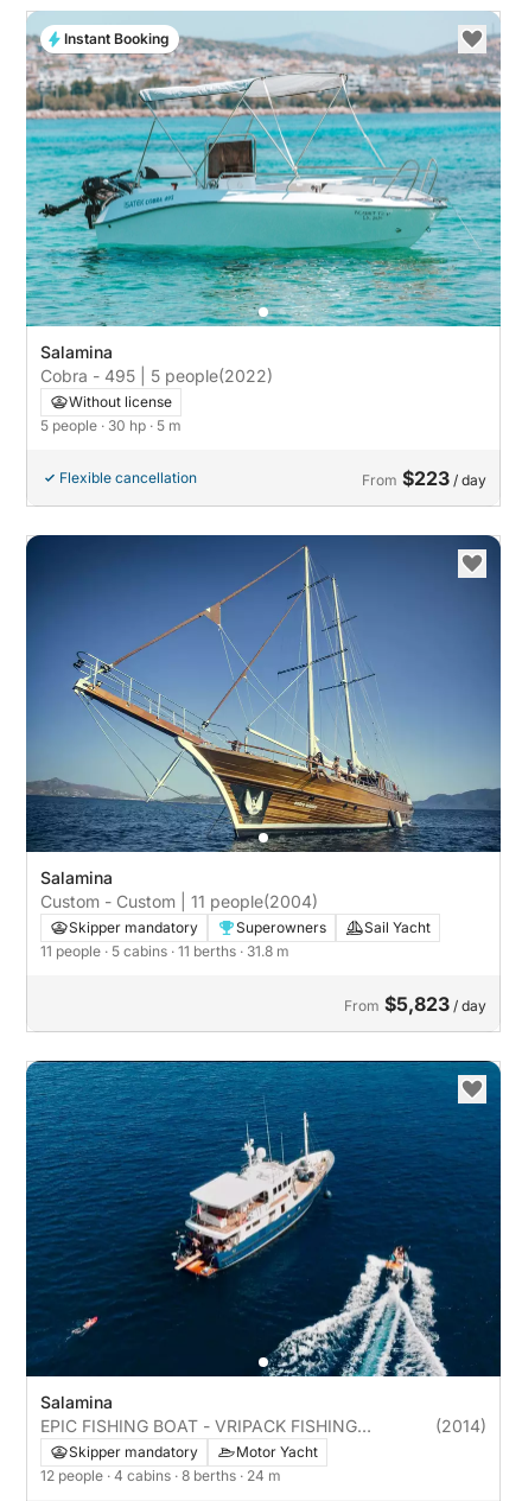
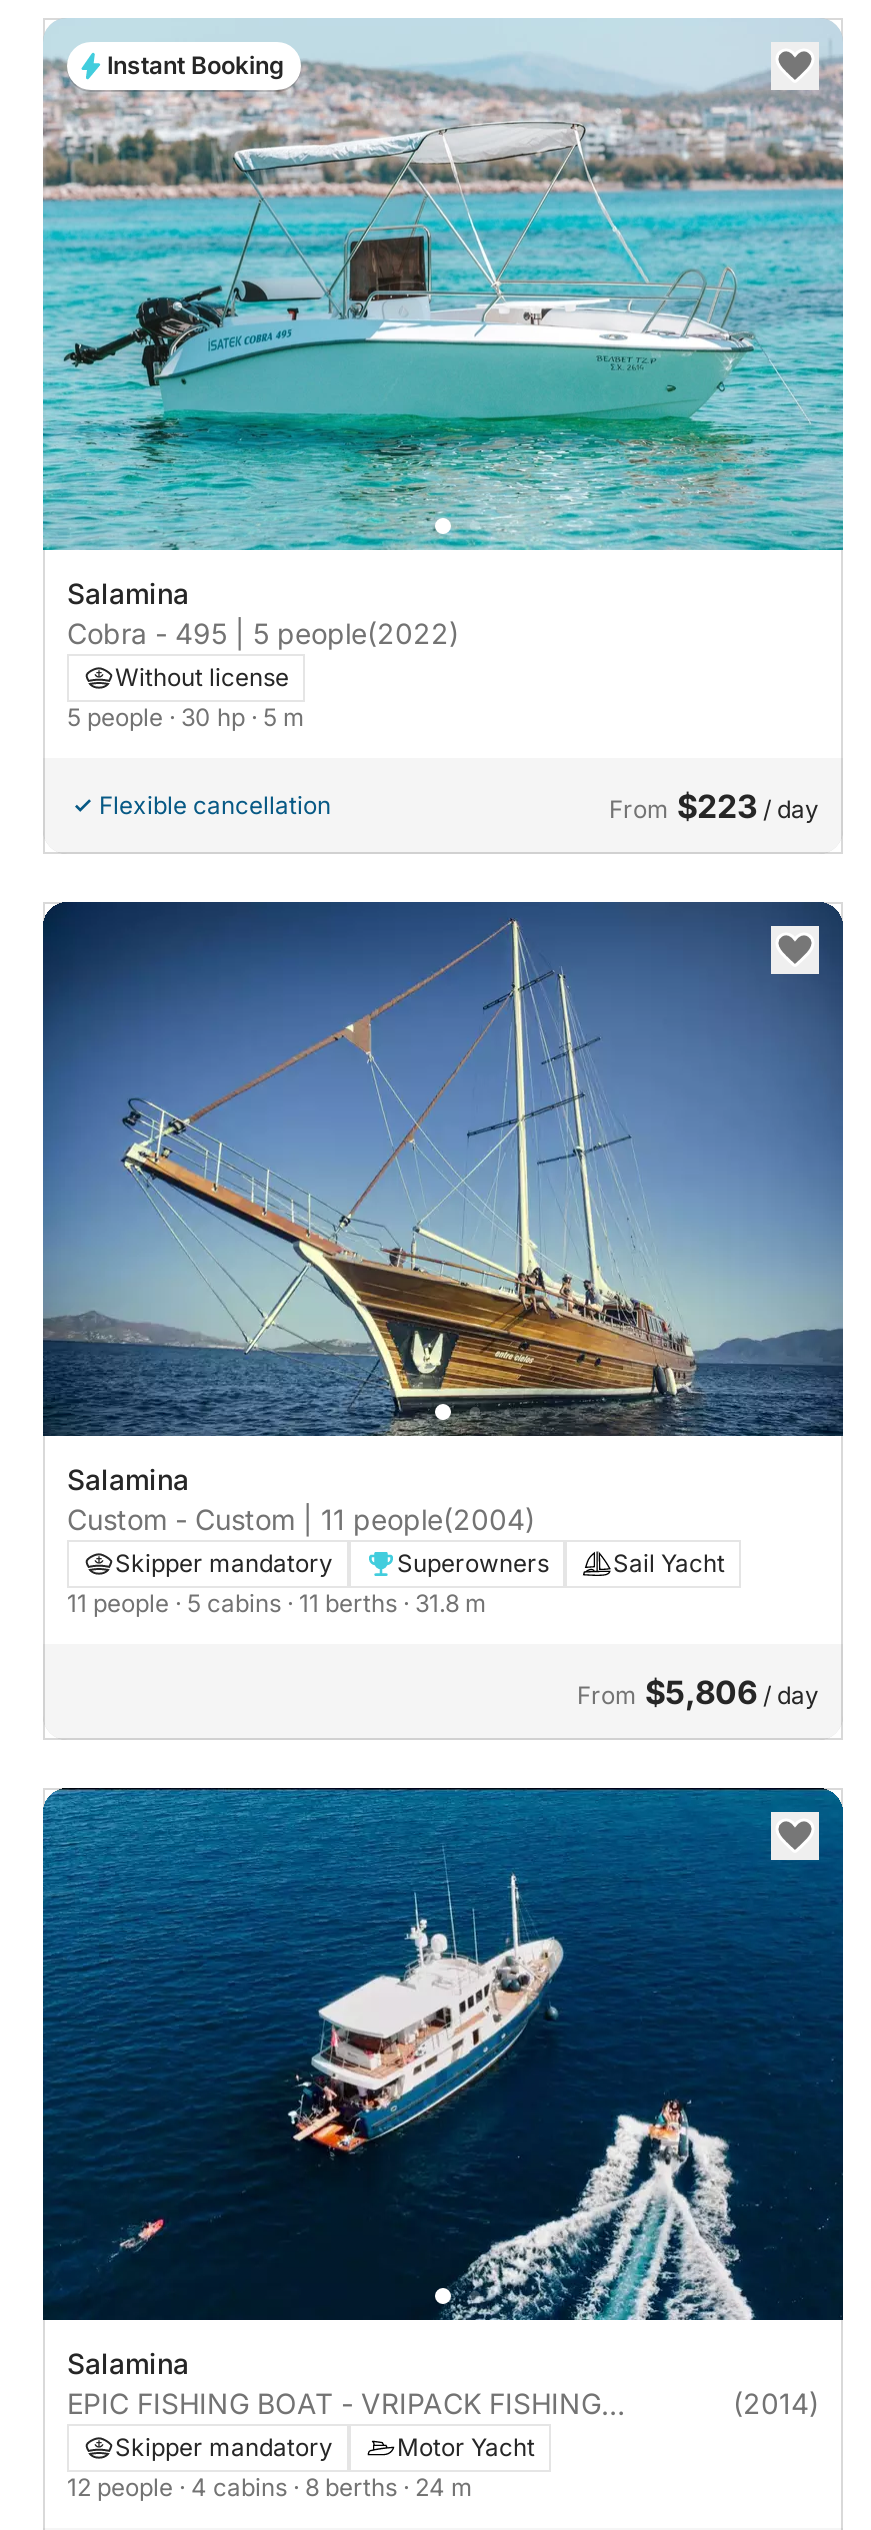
- From $5,823 / day
+ From $5,806 / day
